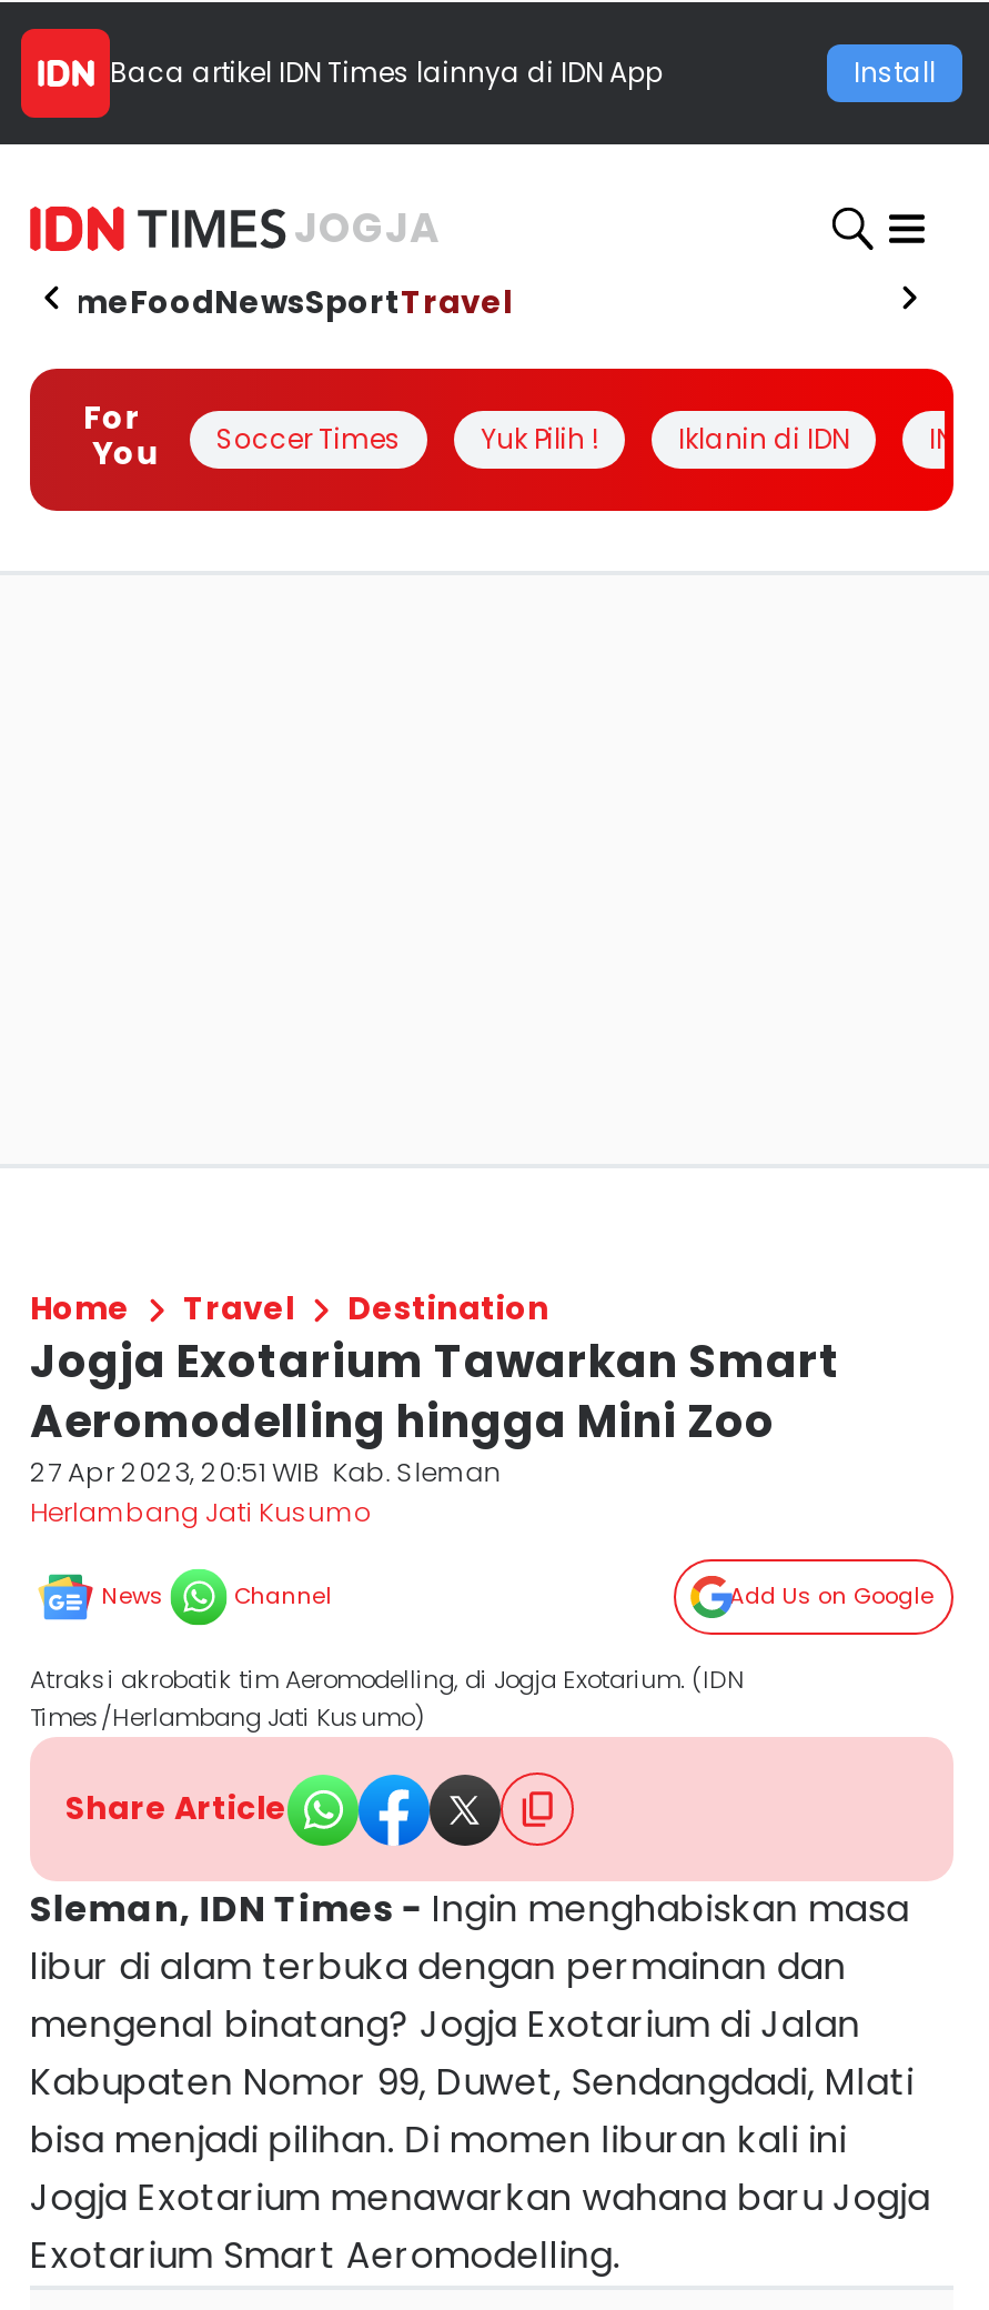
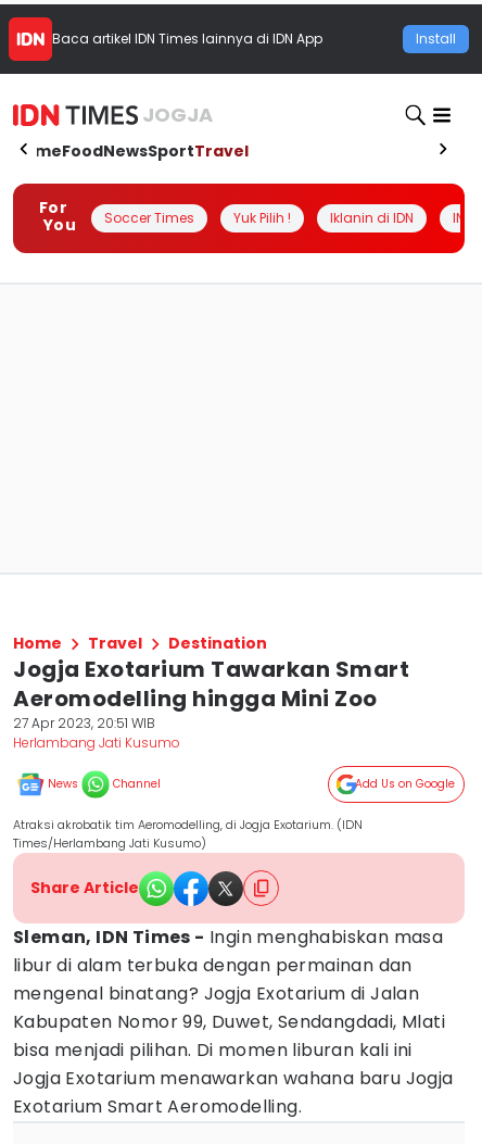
- 27 Apr 2023, 20:51 WIB Kab. Sleman
+ 27 Apr 2023, 20:51 WIB
